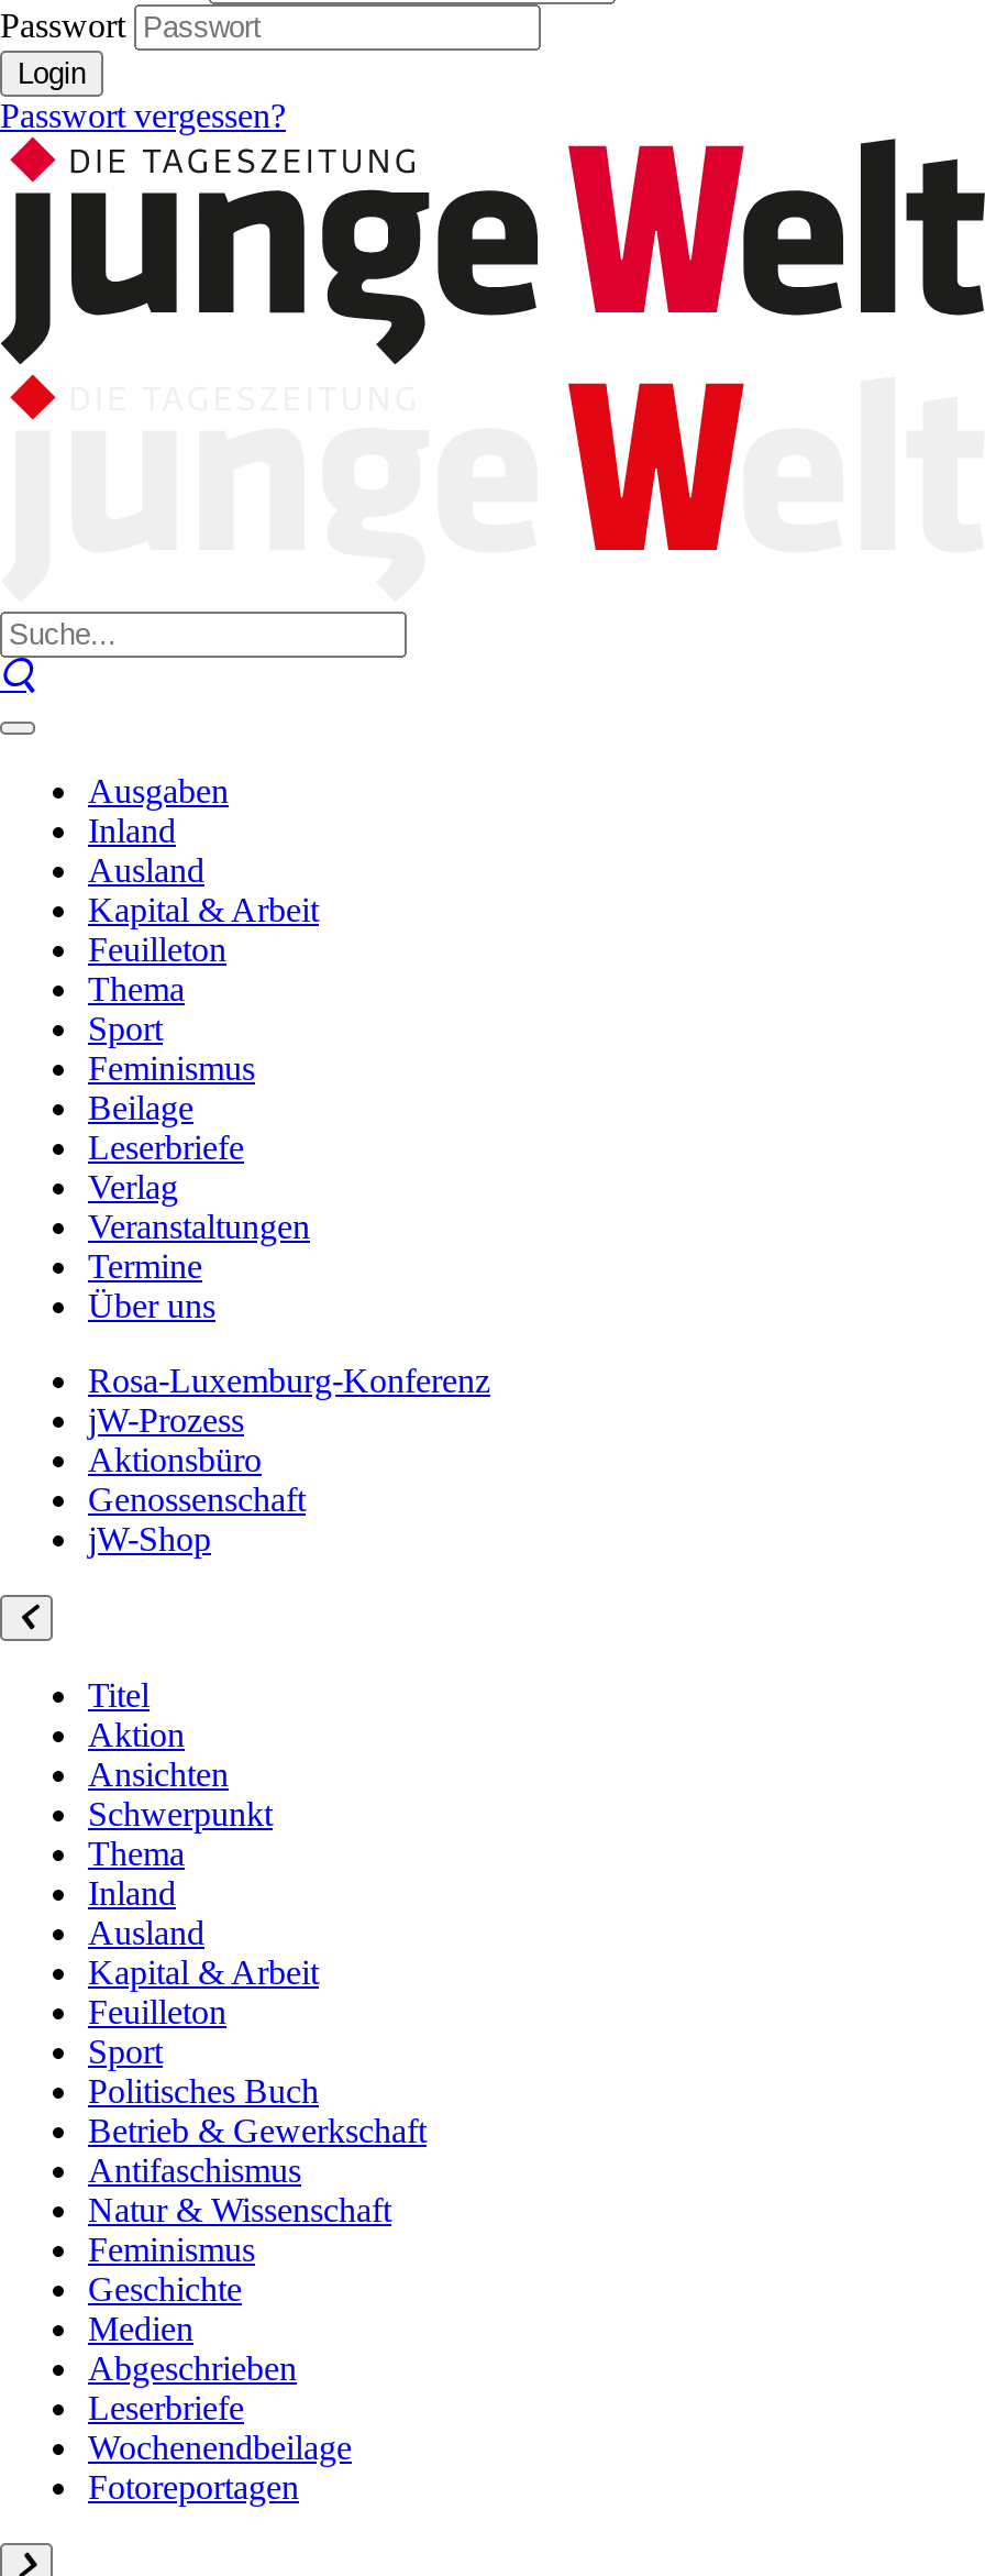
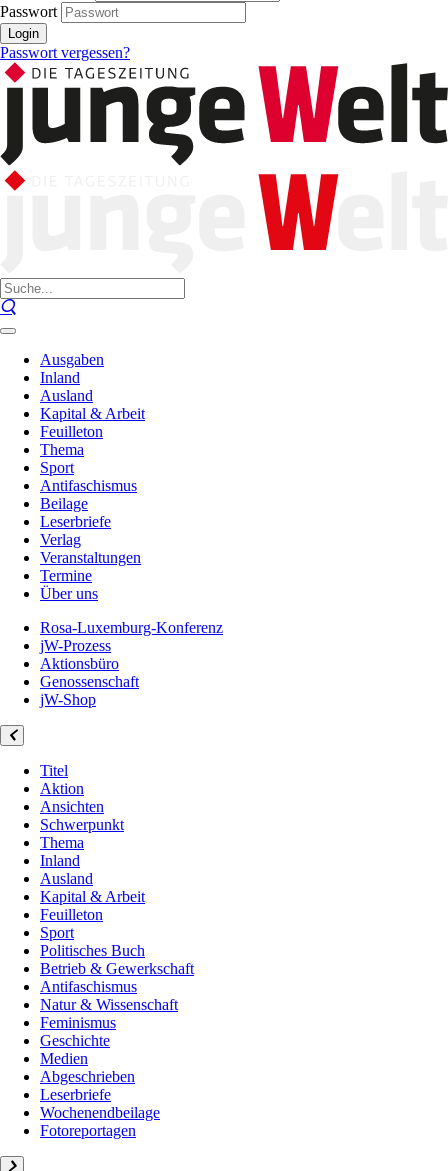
- Feminismus
+ Antifaschismus
